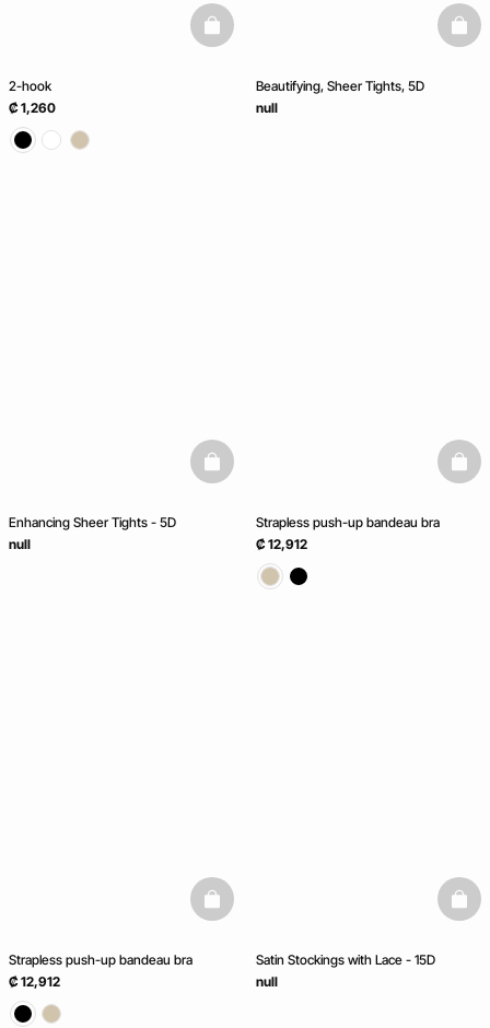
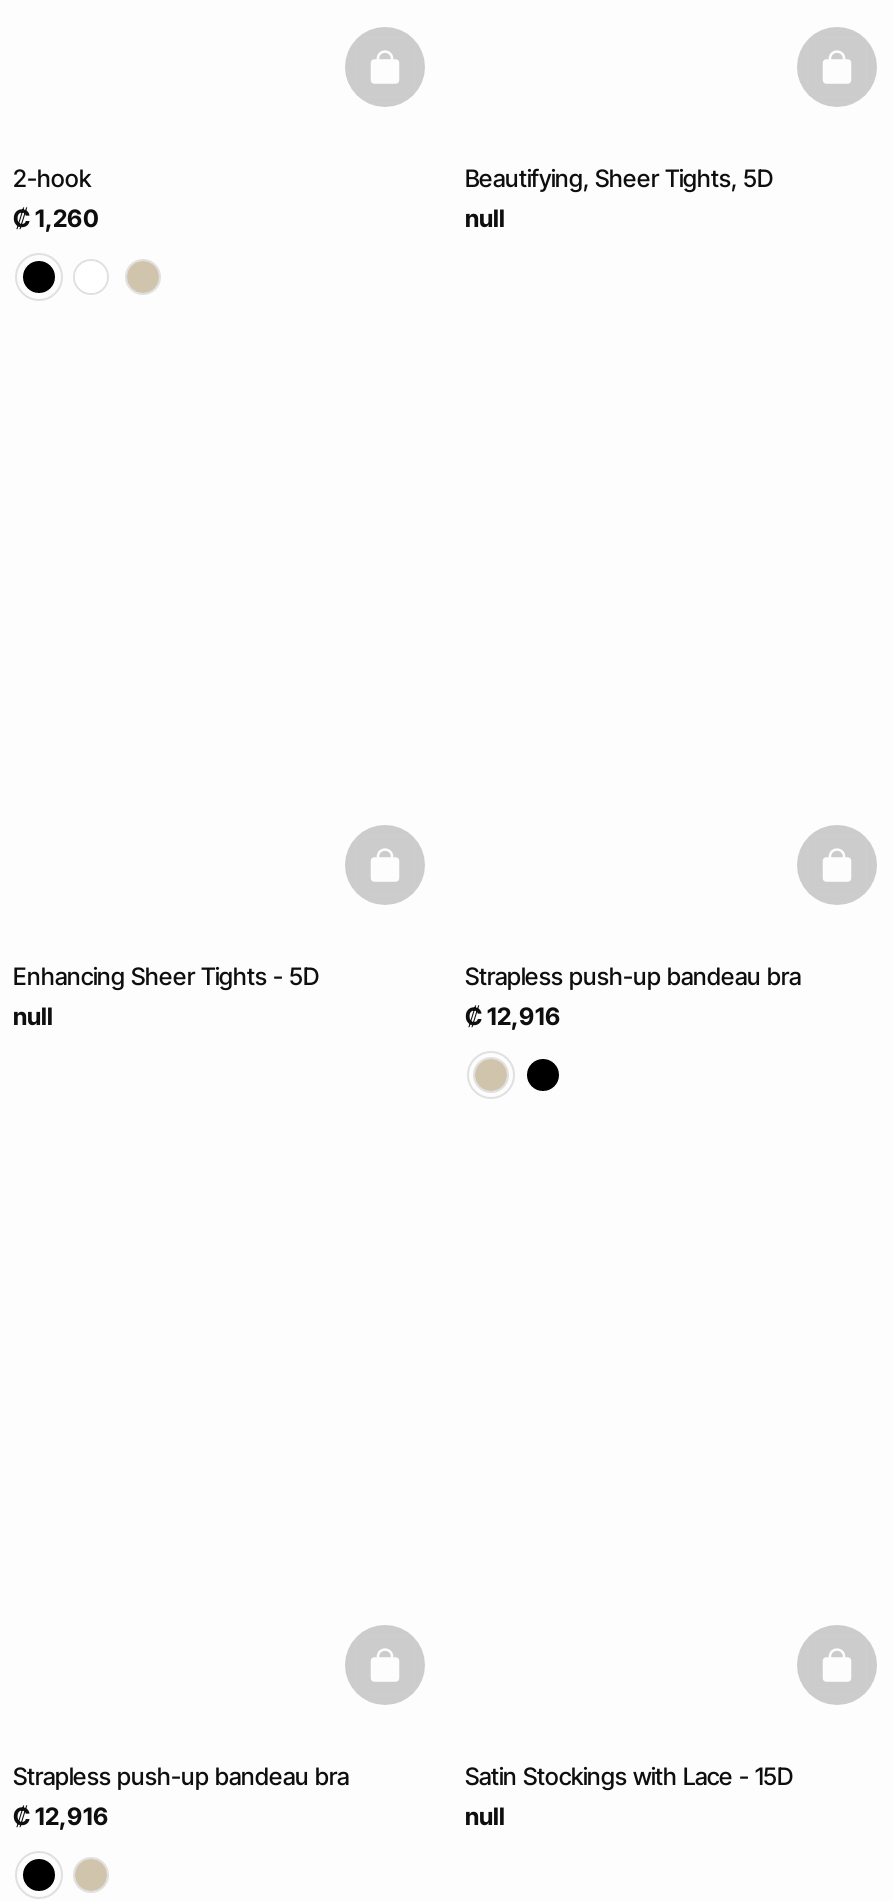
- ₡ 12,912
+ ₡ 12,916

- ₡ 12,912
+ ₡ 12,916
